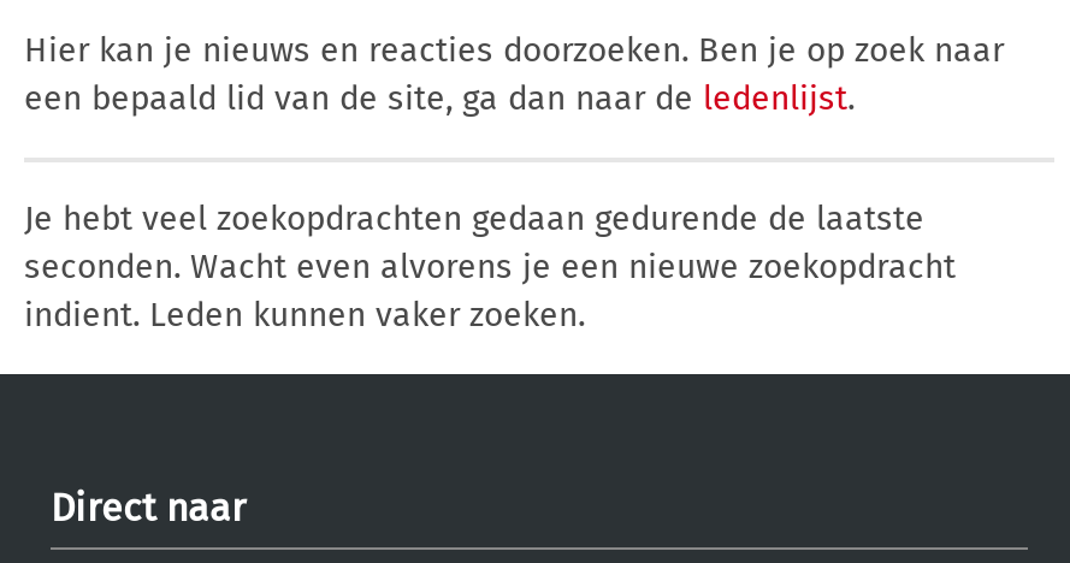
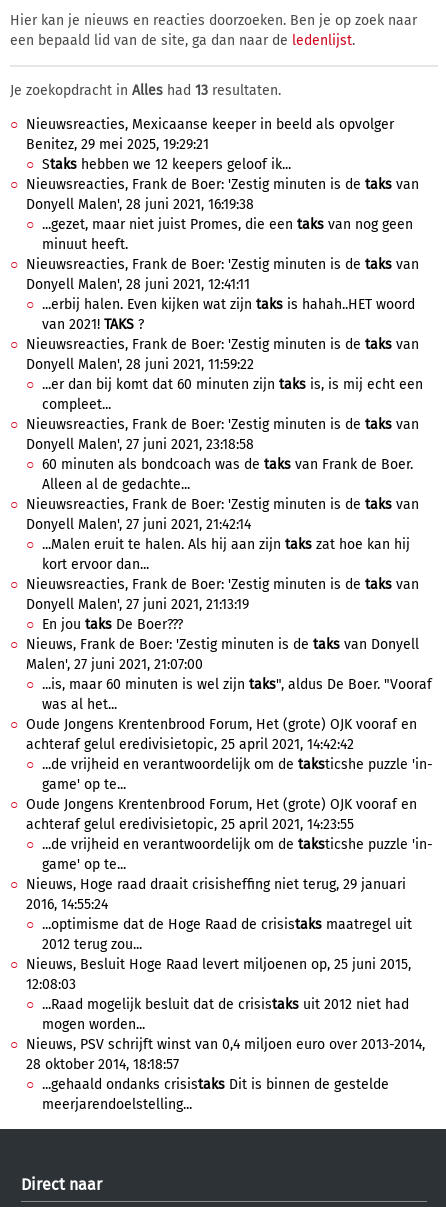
- Je hebt veel zoekopdrachten gedaan gedurende de laatste
- seconden. Wacht even alvorens je een nieuwe zoekopdracht
- indient. Leden kunnen vaker zoeken.
+ Je zoekopdracht in Alles had 13 resultaten.
+ Nieuwsreacties, Mexicaanse keeper in beeld als opvolger
+ Benitez, 29 mei 2025, 19:29:21
+ Staks hebben we 12 keepers geloof ik...
+ Nieuwsreacties, Frank de Boer: 'Zestig minuten is de taks van
+ Donyell Malen', 28 juni 2021, 16:19:38
+ ...gezet, maar niet juist Promes, die een taks van nog geen
+ minuut heeft.
+ Nieuwsreacties, Frank de Boer: 'Zestig minuten is de taks van
+ Donyell Malen', 28 juni 2021, 12:41:11
+ ...erbij halen. Even kijken wat zijn taks is hahah..HET woord
+ van 2021! TAKS?
+ Nieuwsreacties, Frank de Boer: 'Zestig minuten is de taks van
+ Donyell Malen', 28 juni 2021, 11:59:22
+ ...er dan bij komt dat 60 minuten zijn taks is, is mij echt een
+ compleet...
+ Nieuwsreacties, Frank de Boer: 'Zestig minuten is de taks van
+ Donyell Malen', 27 juni 2021, 23:18:58
+ 60 minuten als bondcoach was de taks van Frank de Boer.
+ Alleen al de gedachte...
+ Nieuwsreacties, Frank de Boer: 'Zestig minuten is de taks van
+ Donyell Malen', 27 juni 2021, 21:42:14
+ ...Malen eruit te halen. Als hij aan zijn taks zat hoe kan hij
+ kort ervoor dan...
+ Nieuwsreacties, Frank de Boer: 'Zestig minuten is de taks van
+ Donyell Malen', 27 juni 2021, 21:13:19
+ En jou taks De Boer???
+ Nieuws, Frank de Boer: 'Zestig minuten is de taks van Donyell
+ Malen', 27 juni 2021, 21:07:00
+ ...is, maar 60 minuten is wel zijn taks", aldus De Boer. "Vooraf
+ was al het...
+ Oude Jongens Krentenbrood Forum, Het (grote) OJK vooraf en
+ achteraf gelul eredivisietopic, 25 april 2021, 14:42:42
+ ...de vrijheid en verantwoordelijk om de taksticshe puzzle 'in-
+ game' op te...
+ Oude Jongens Krentenbrood Forum, Het (grote) OJK vooraf en
+ achteraf gelul eredivisietopic, 25 april 2021, 14:23:55
+ ...de vrijheid en verantwoordelijk om de taksticshe puzzle 'in-
+ game' op te...
+ Nieuws, Hoge raad draait crisisheffing niet terug, 29 januari
+ 2016, 14:55:24
+ ...optimisme dat de Hoge Raad de crisistaks maatregel uit
+ 2012 terug zou...
+ Nieuws, Besluit Hoge Raad levert miljoenen op, 25 juni 2015,
+ 12:08:03
+ ...Raad mogelijk besluit dat de crisistaks uit 2012 niet had
+ mogen worden...
+ Nieuws, PSV schrijft winst van 0,4 miljoen euro over 2013-2014,
+ 28 oktober 2014, 18:18:57
+ ...gehaald ondanks crisistaks Dit is binnen de gestelde
+ meerjarendoelstelling...
